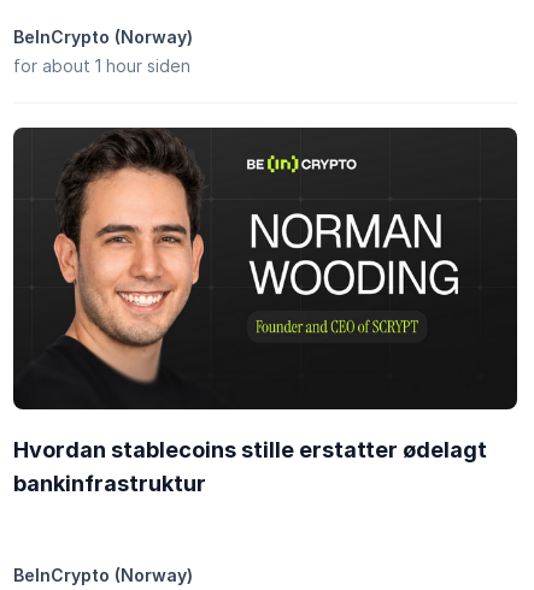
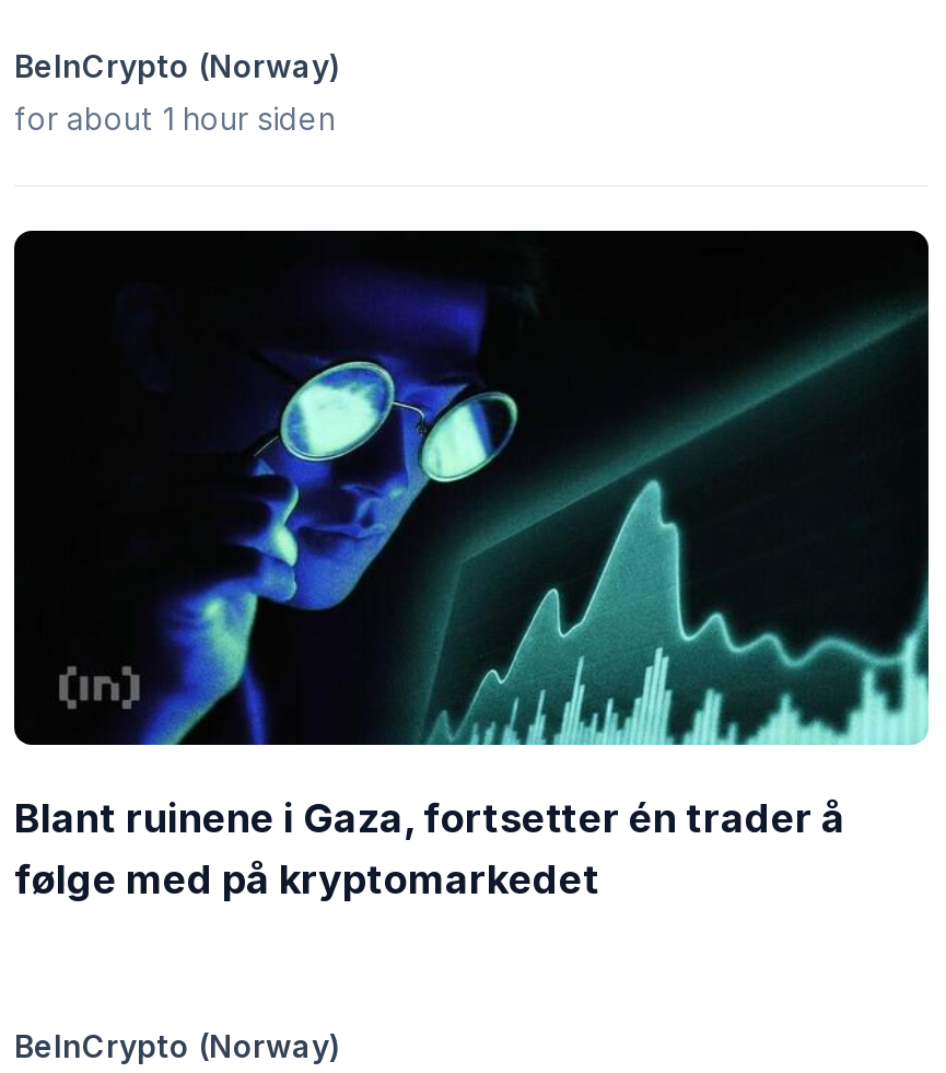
- [image]
- Hvordan stablecoins stille erstatter ødelagt
- bankinfrastruktur
+ [image]
+ Blant ruinene i Gaza, fortsetter én trader å
+ følge med på kryptomarkedet
